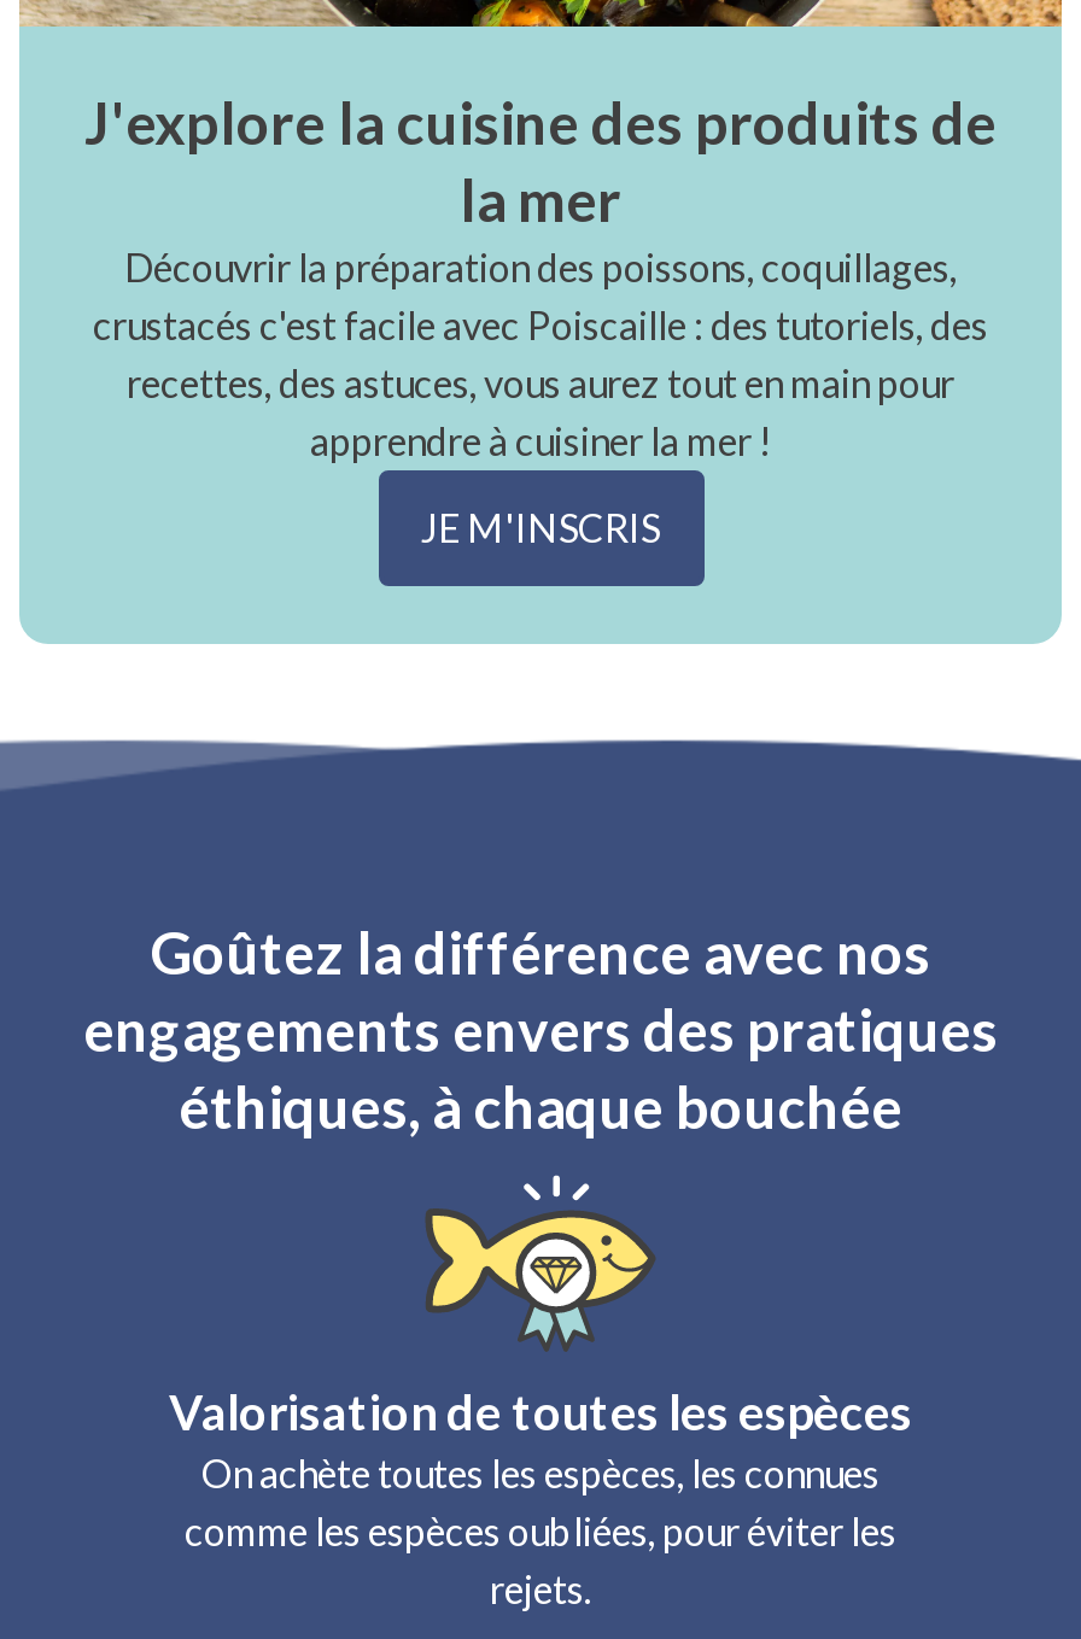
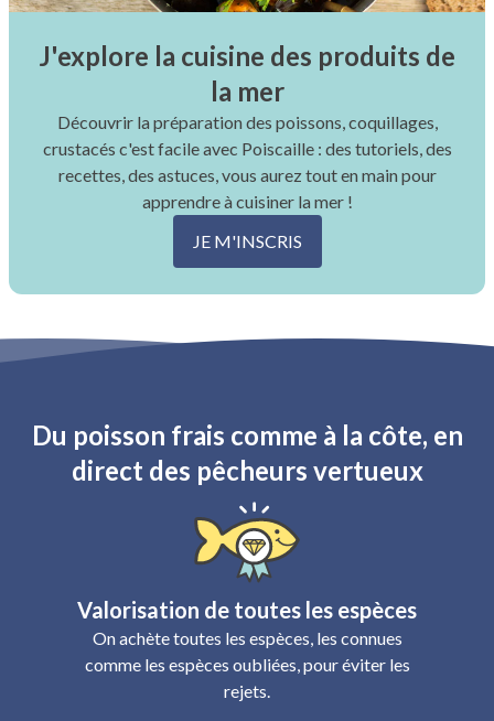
- Goûtez la différence avec nos
- engagements envers des pratiques
- éthiques, à chaque bouchée
+ Du poisson frais comme à la côte, en
+ direct des pêcheurs vertueux
